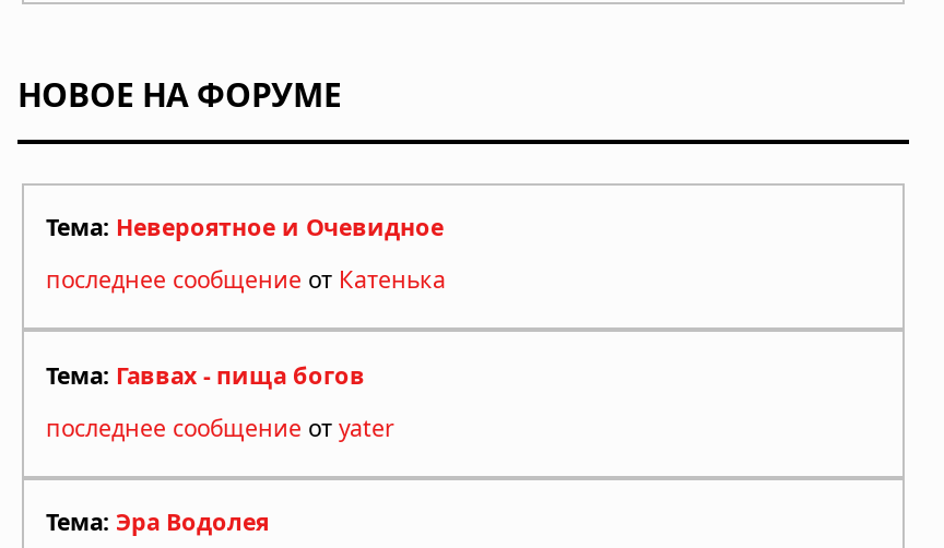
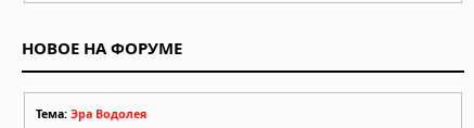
- Тема: Невероятное и Очевидное
- последнее сообщение от Катенька
- Тема: Гаввах - пища богов
- последнее сообщение от yater
